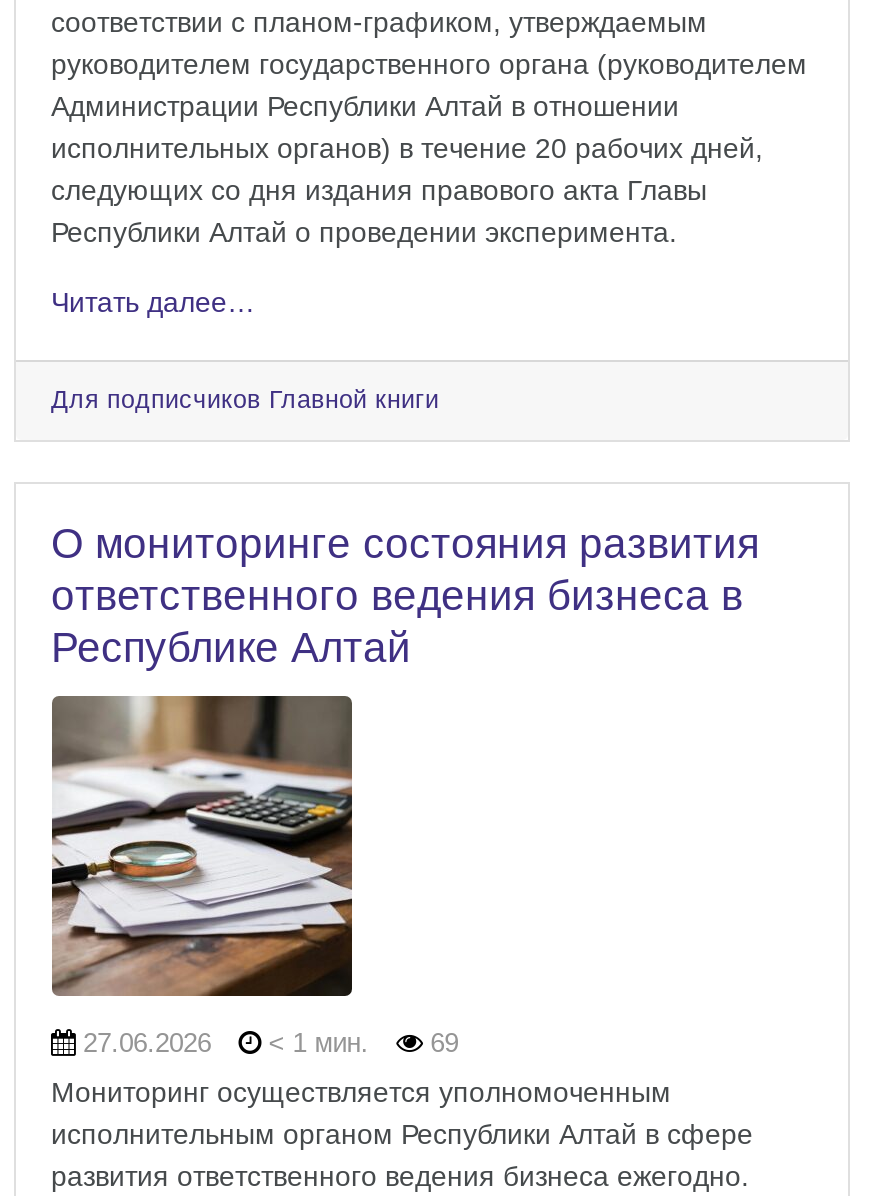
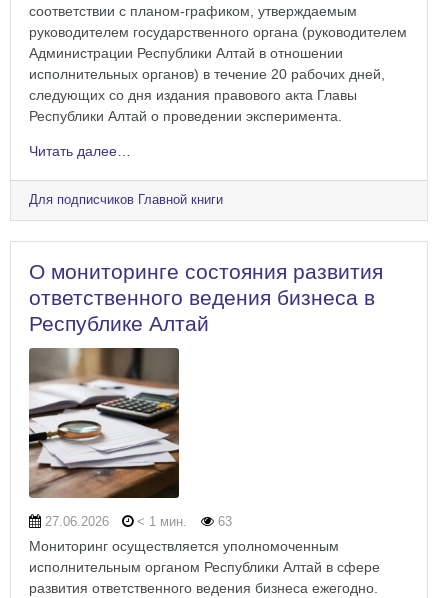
- 27.06.2026 < 1 мин. 69
+ 27.06.2026 < 1 мин. 63
